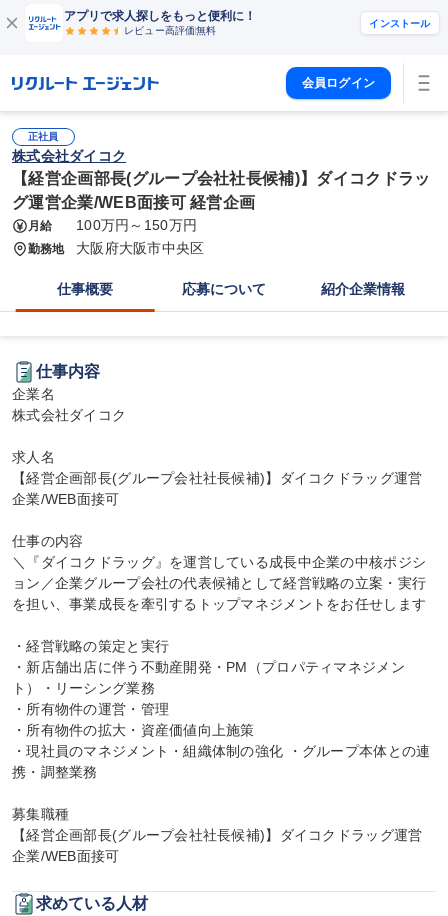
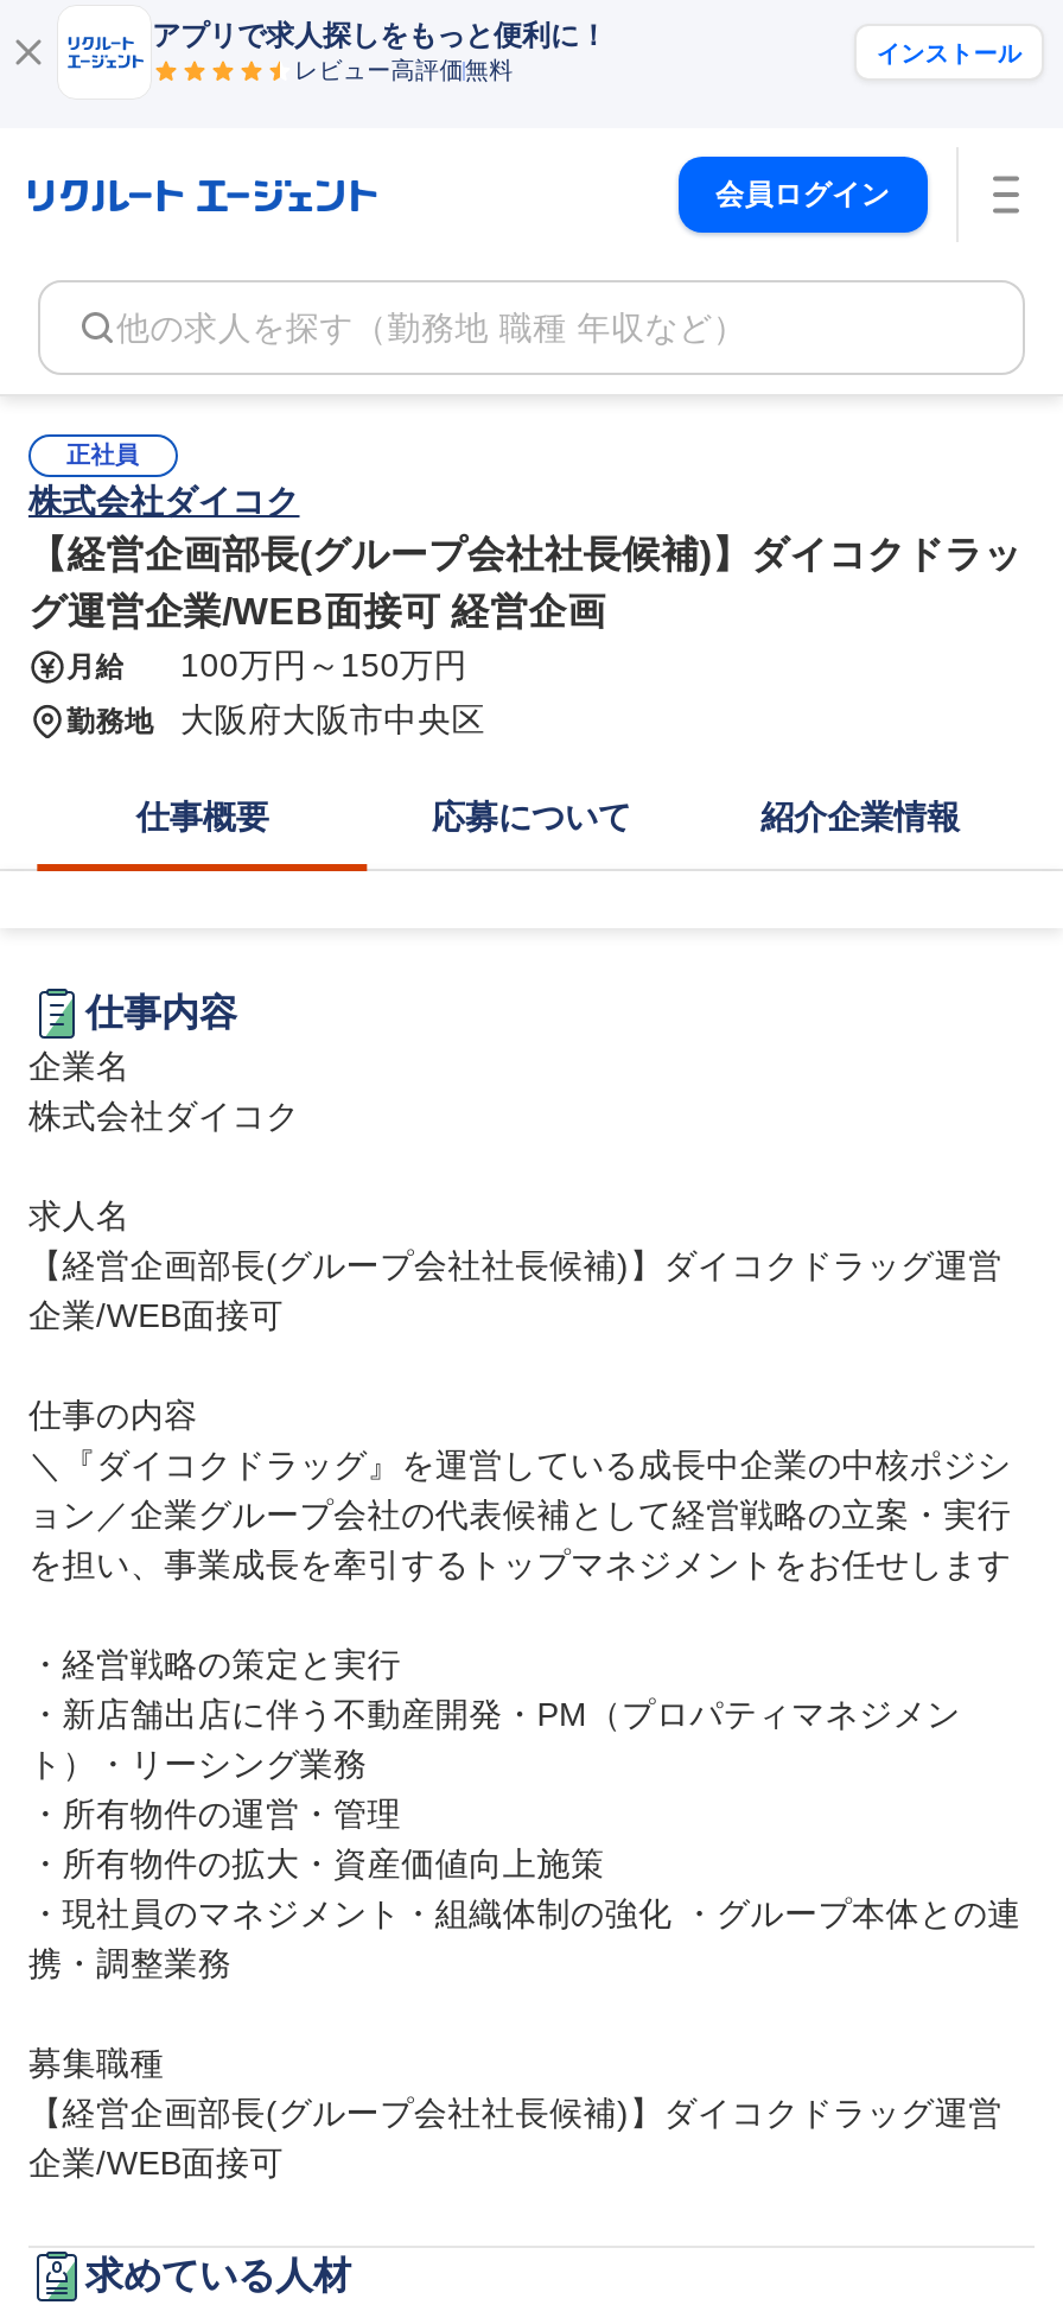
+ 他の求人を探す（勤務地 職種 年収など）
